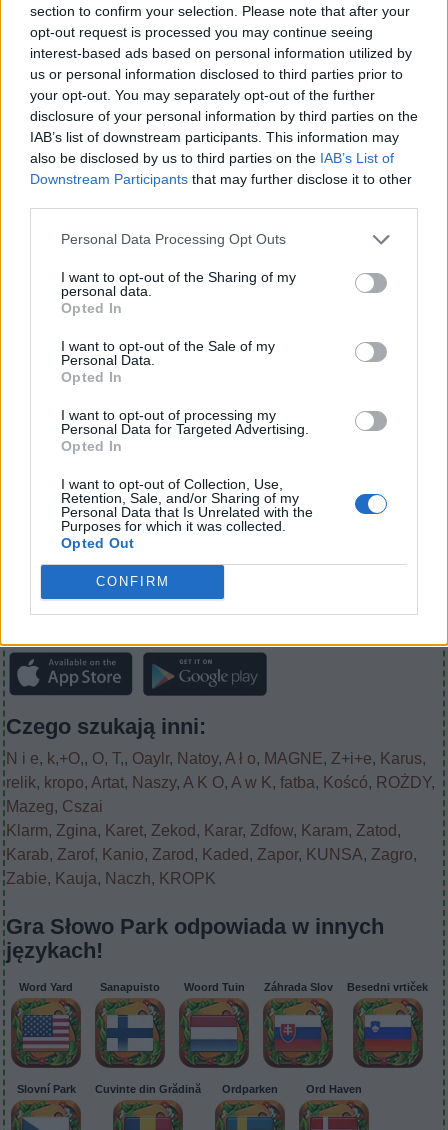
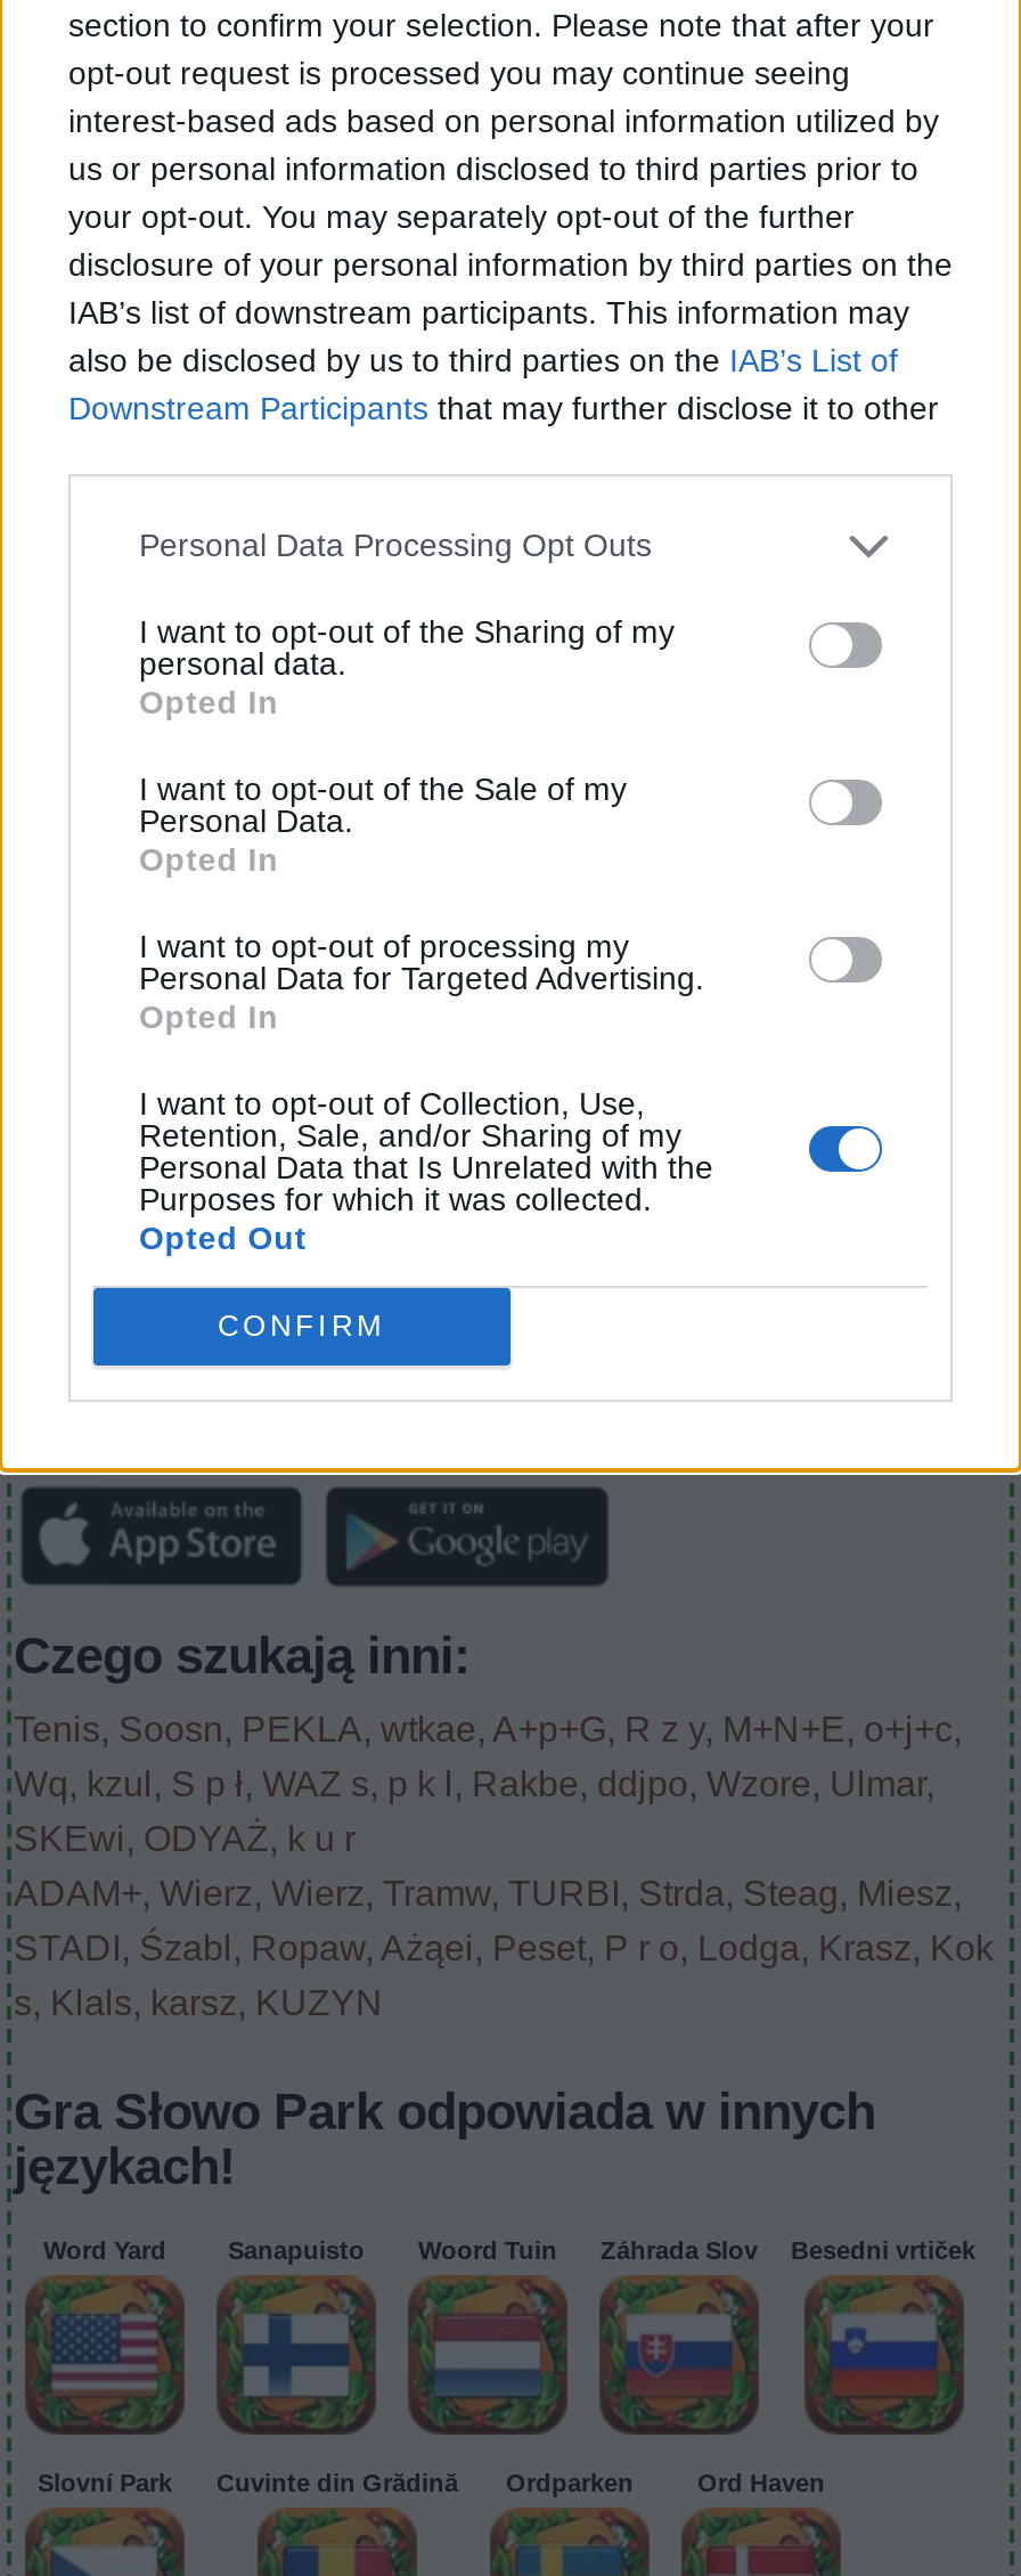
- N i e, k,+O,, O, T,, Oaylr, Natoy, A ł o, MAGNE, Z+i+e, Karus,
- relik, kropo, Artat, Naszy, A K O, A w K, fatba, Koścó, ROŻDY,
- Mazeg, Cszai
- Klarm, Zgina, Karet, Zekod, Karar, Zdfow, Karam, Zatod,
- Karab, Zarof, Kanio, Zarod, Kaded, Zapor, KUNSA, Zagro,
- Zabie, Kauja, Naczh, KROPK
+ Tenis, Soosn, PEKLA, wtkae, A+p+G, R z y, M+N+E, o+j+c,
+ Wq, kzul, S p ł, WAZ s, p k l, Rakbe, ddjpo, Wzore, Ulmar,
+ SKEwi, ODYAŻ, k u r
+ ADAM+, Wierz, Wierz, Tramw, TURBI, Strda, Steag, Miesz,
+ STADI, Śzabl, Ropaw, Ażąei, Peset, P r o, Lodga, Krasz, Kok
+ s, Klals, karsz, KUZYN
